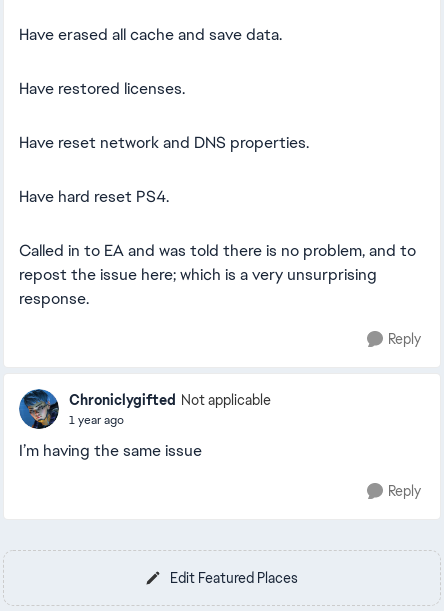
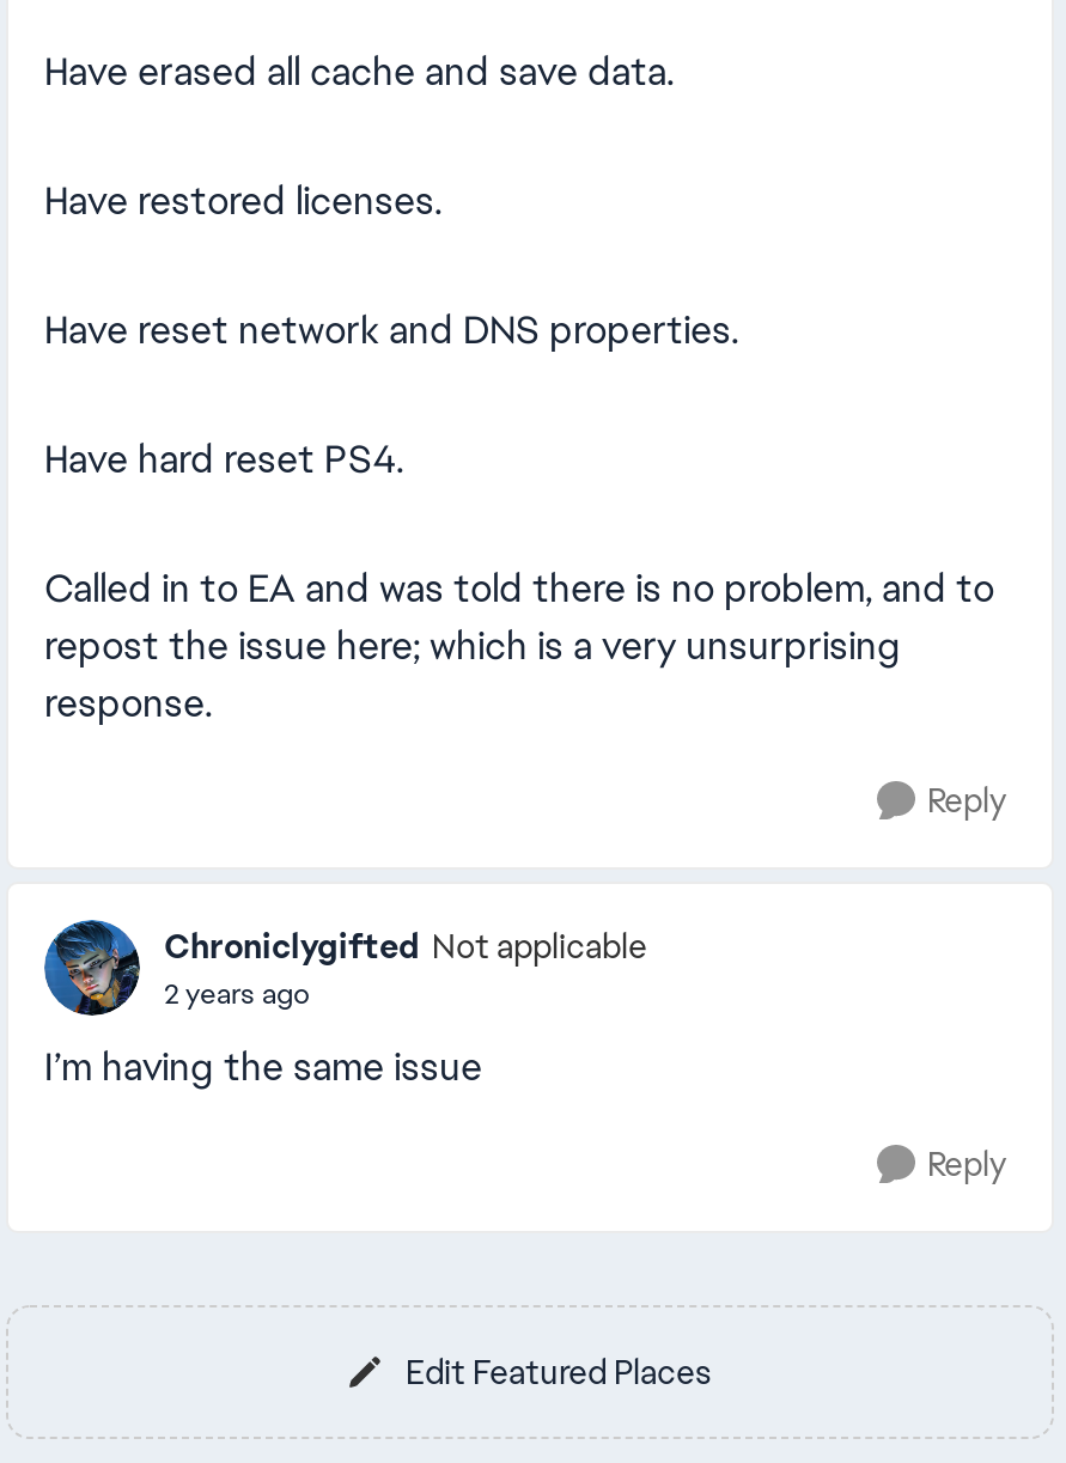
- 1 year ago
+ 2 years ago
